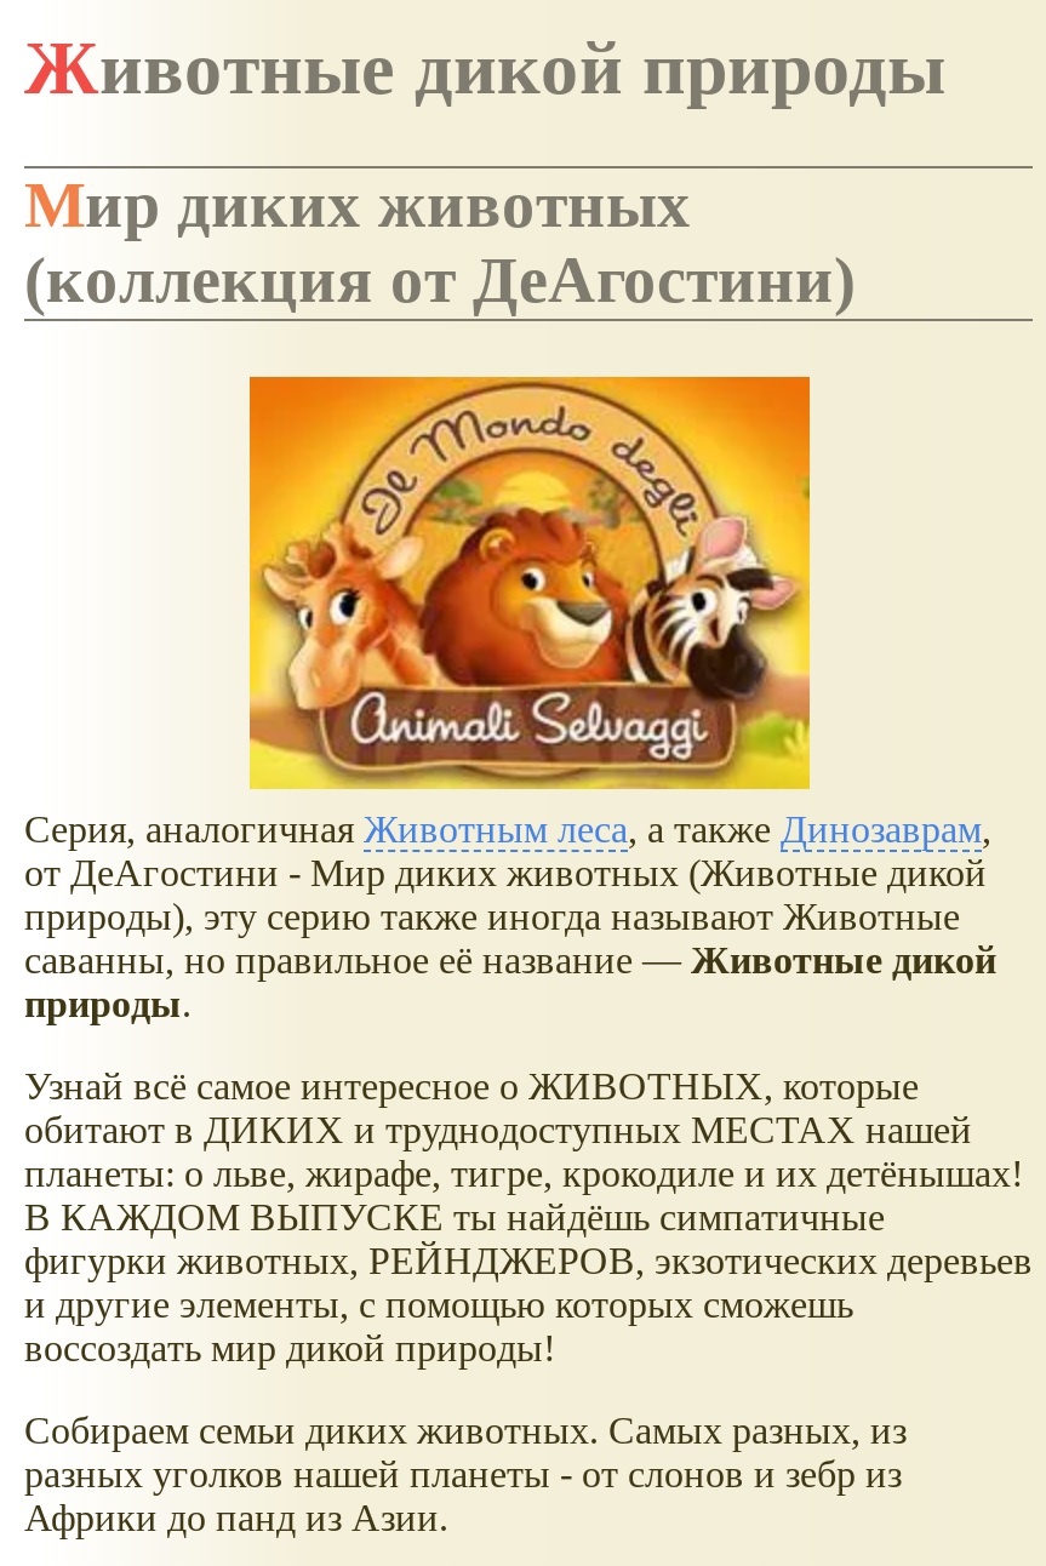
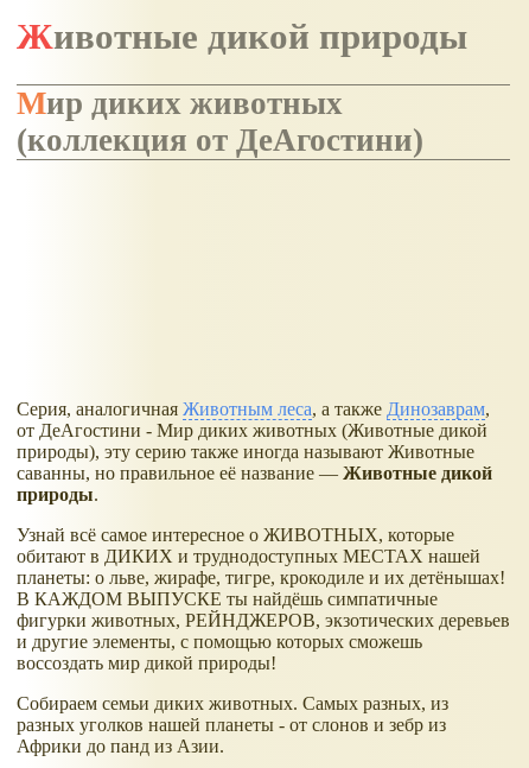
- [image]
